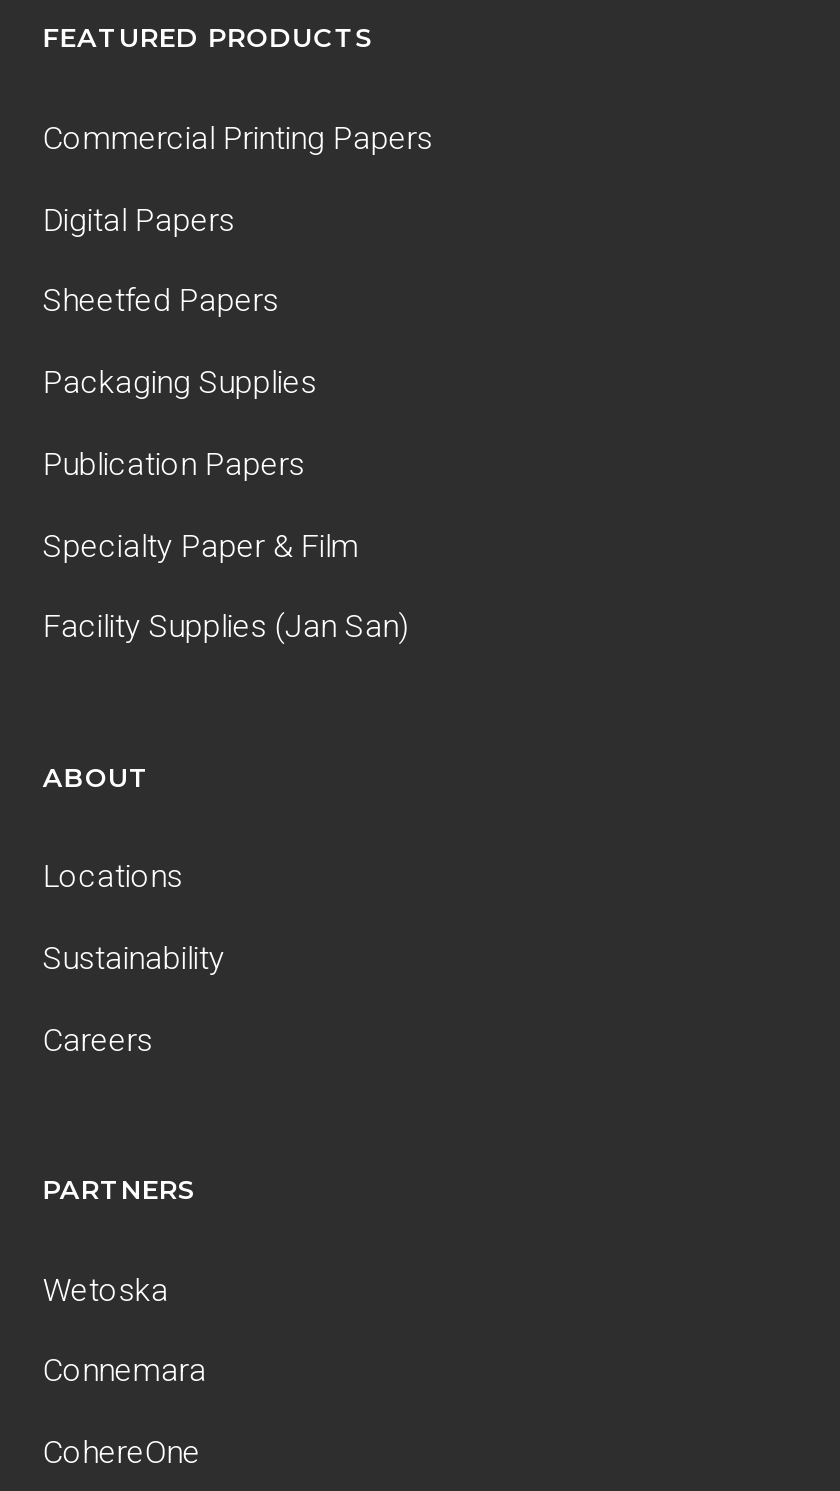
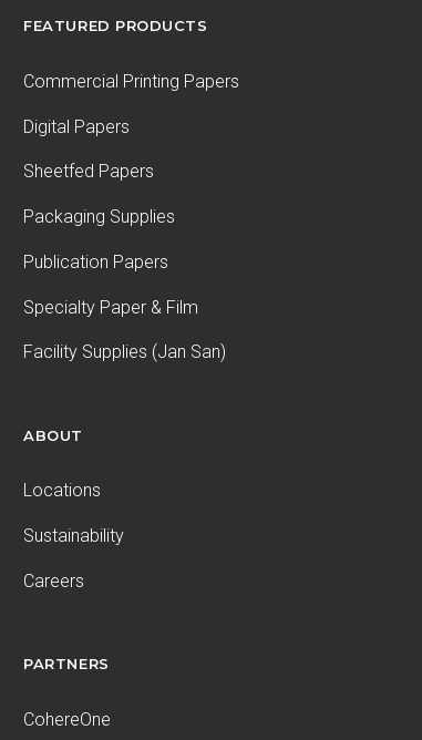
- Wetoska
- Connemara
